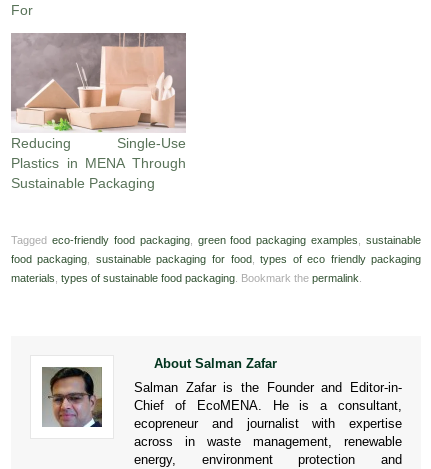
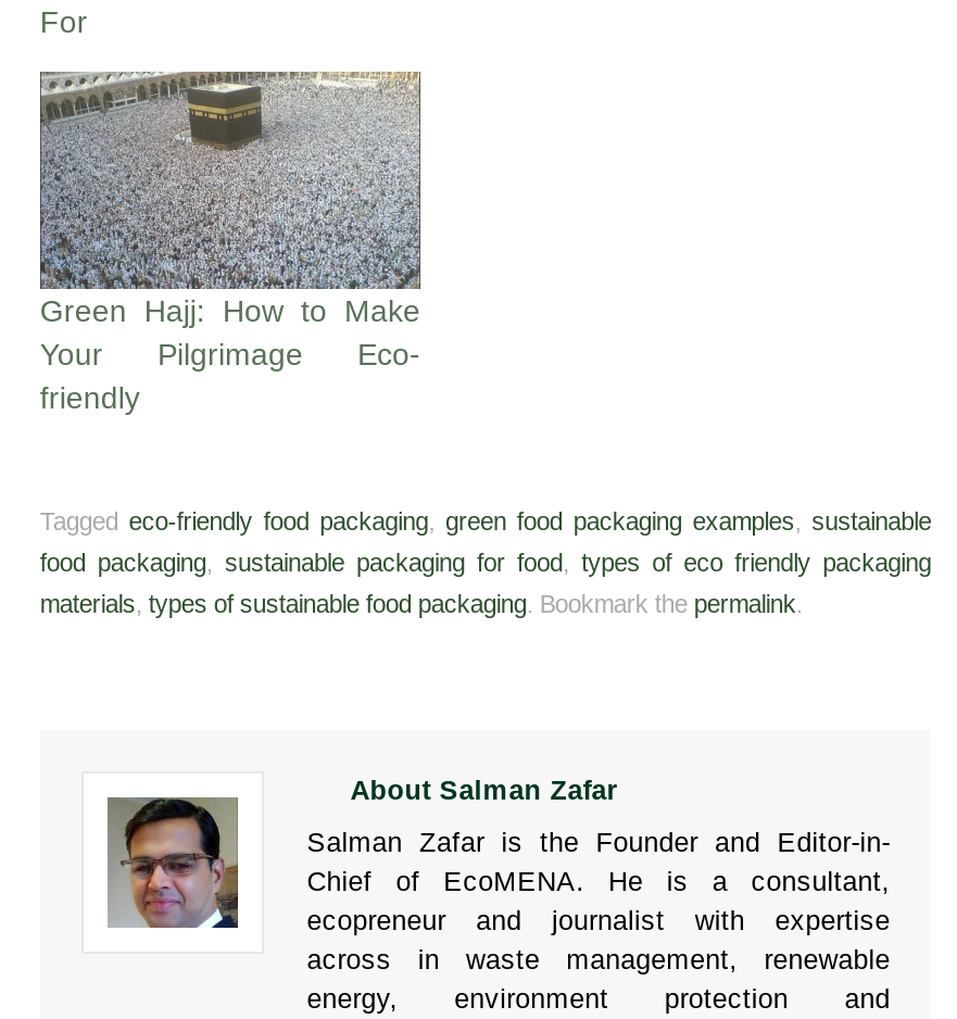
- [image]
- Reducing Single-Use
- Plastics in MENA Through
- Sustainable Packaging
+ [image]
+ Green Hajj: How to Make
+ Your Pilgrimage Eco-
+ friendly
